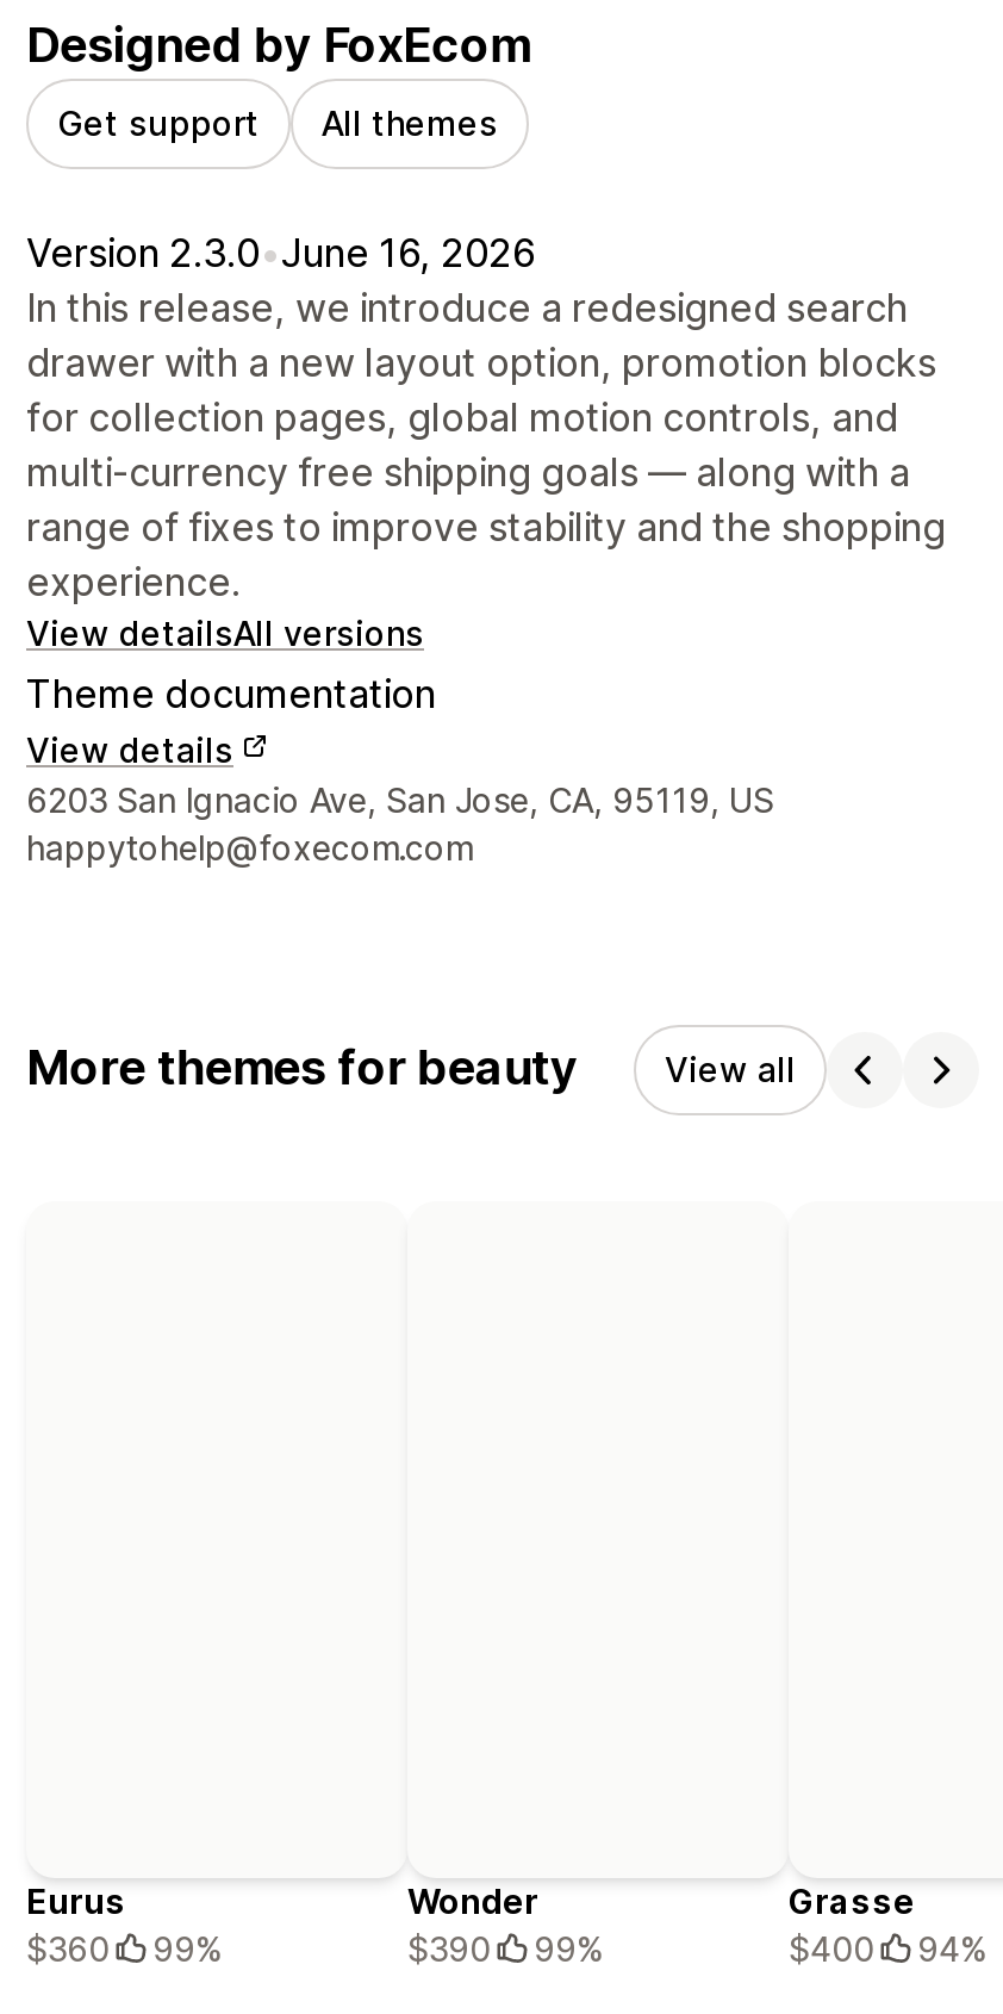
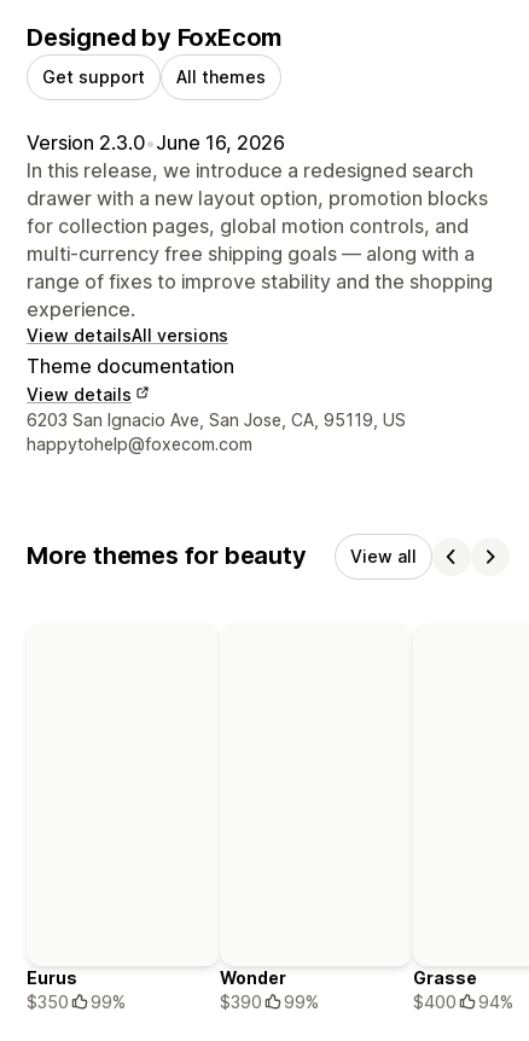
- $360 99%
+ $350 99%
